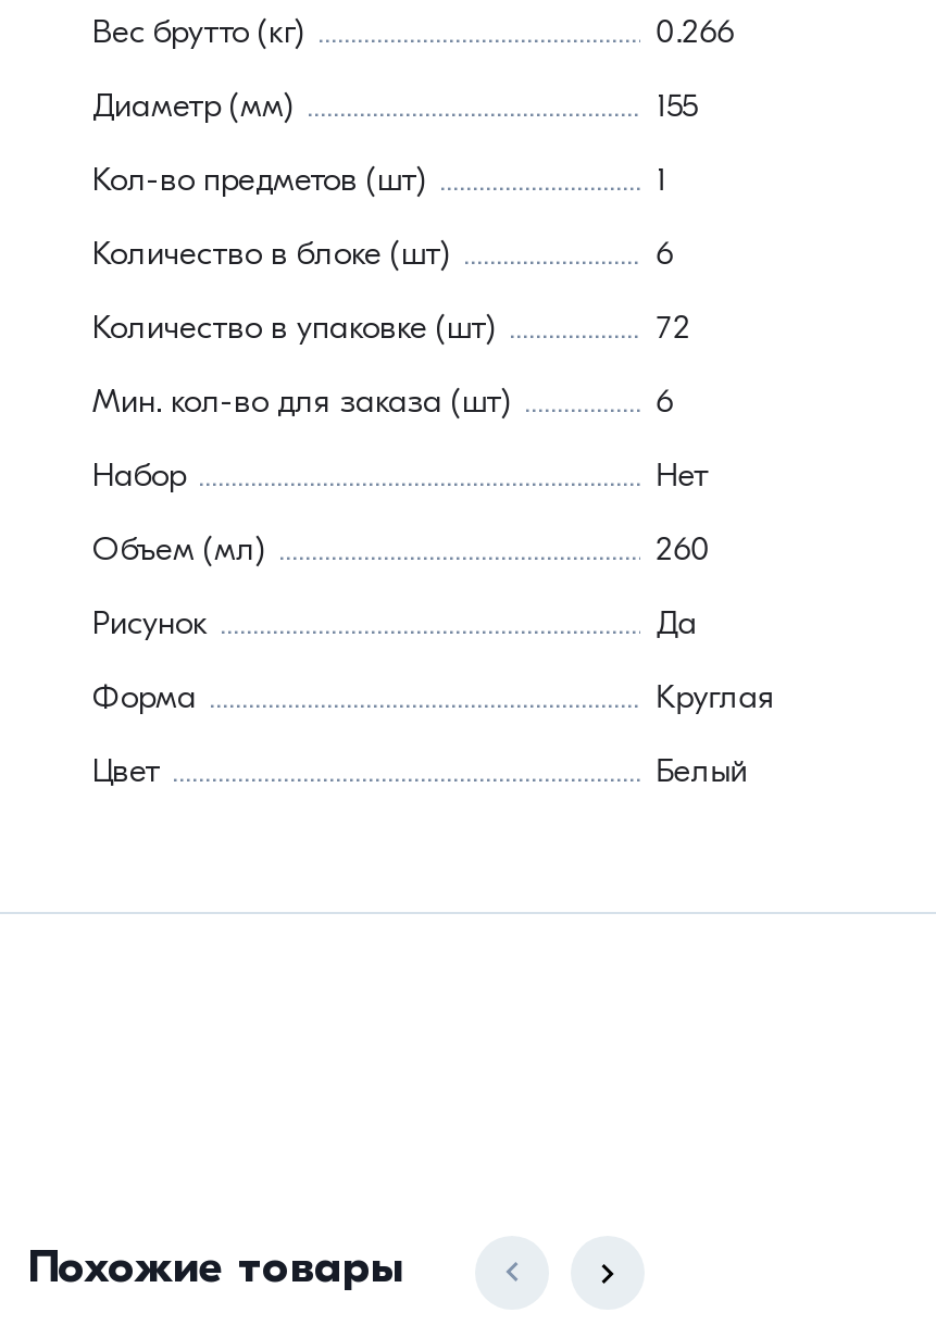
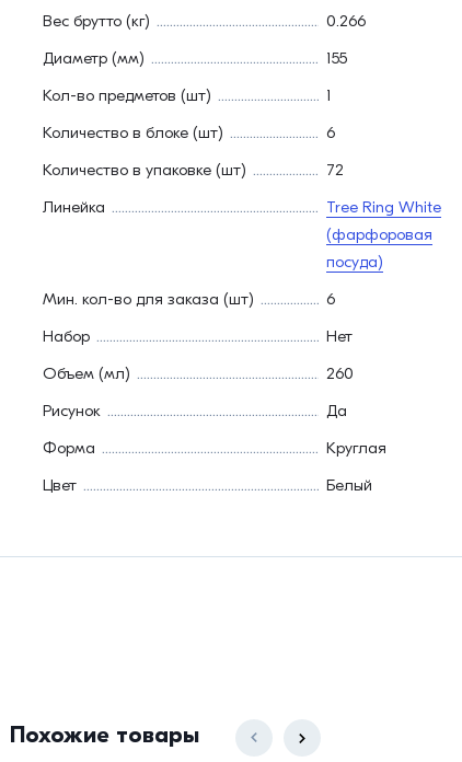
+ Линейка
+ Tree Ring White
+ (фарфоровая
+ посуда)
